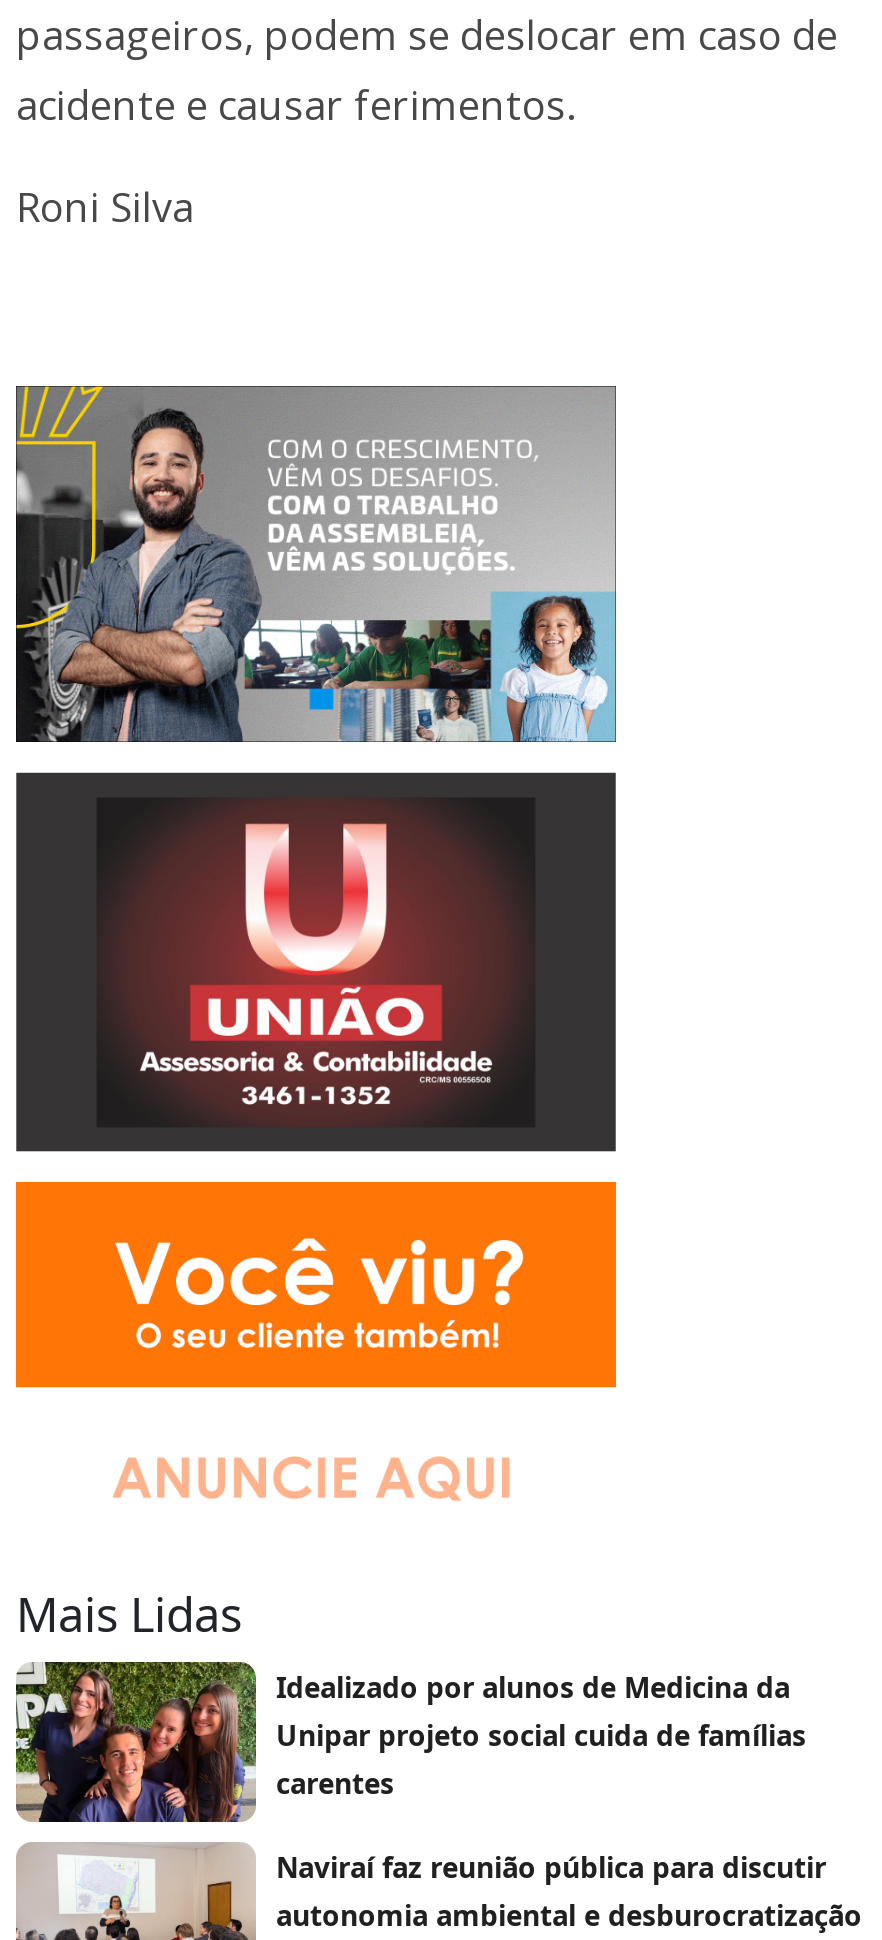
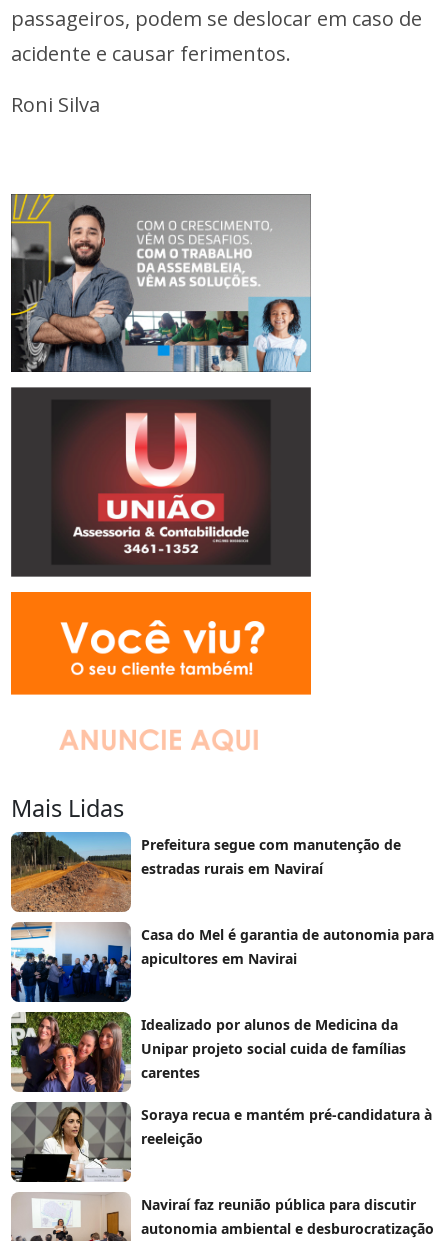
+ [image]
+ Prefeitura segue com manutenção de
+ estradas rurais em Naviraí
+ Casa do Mel é garantia de autonomia para
+ apicultores em Navirai

+ [image]

+ [image]
+ Soraya recua e mantém pré-candidatura à
+ reeleição
